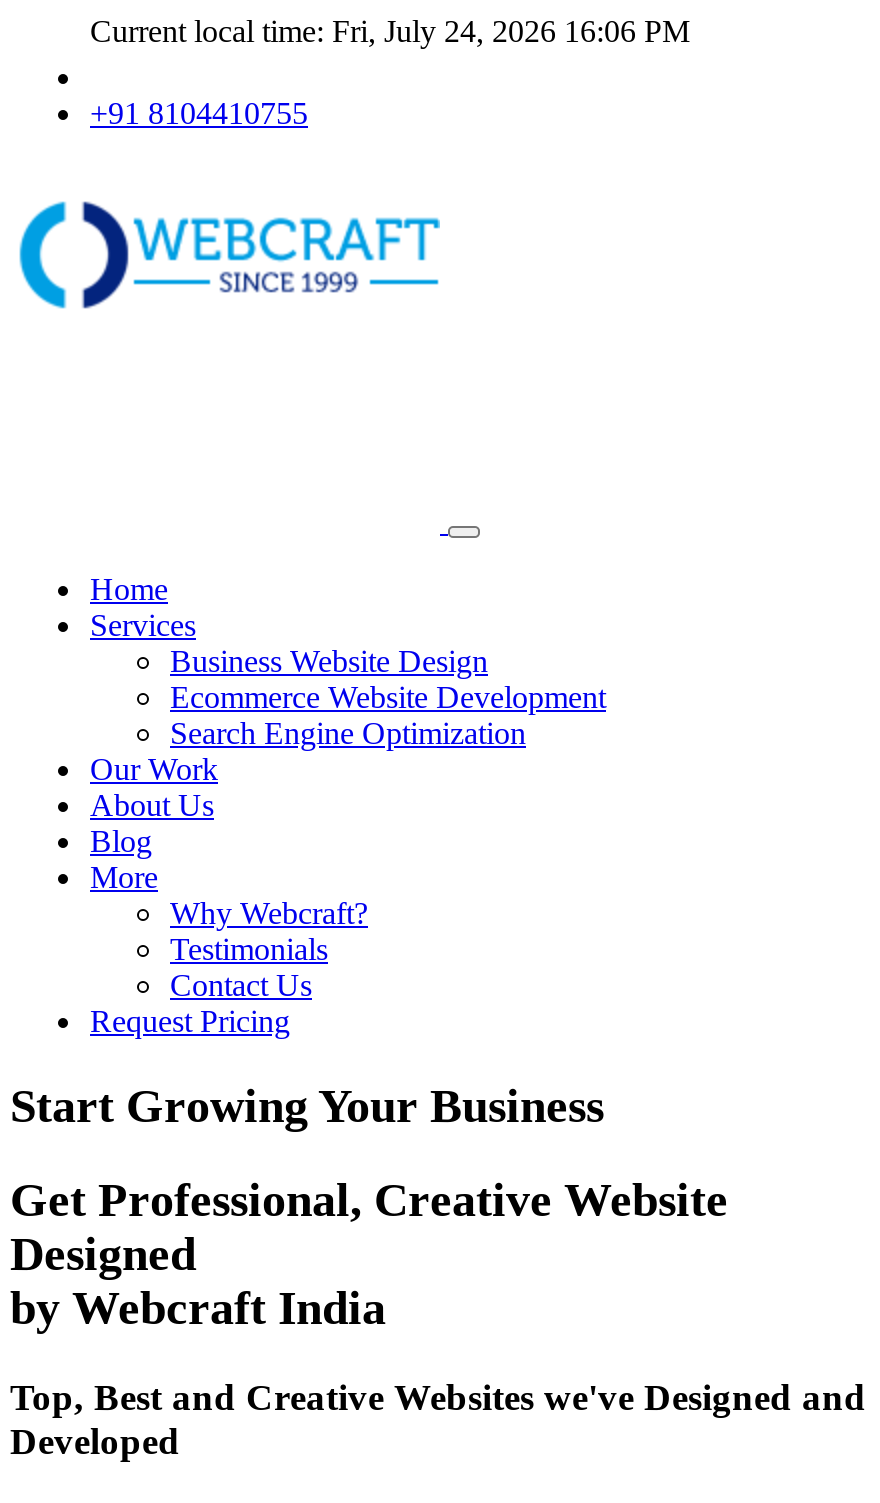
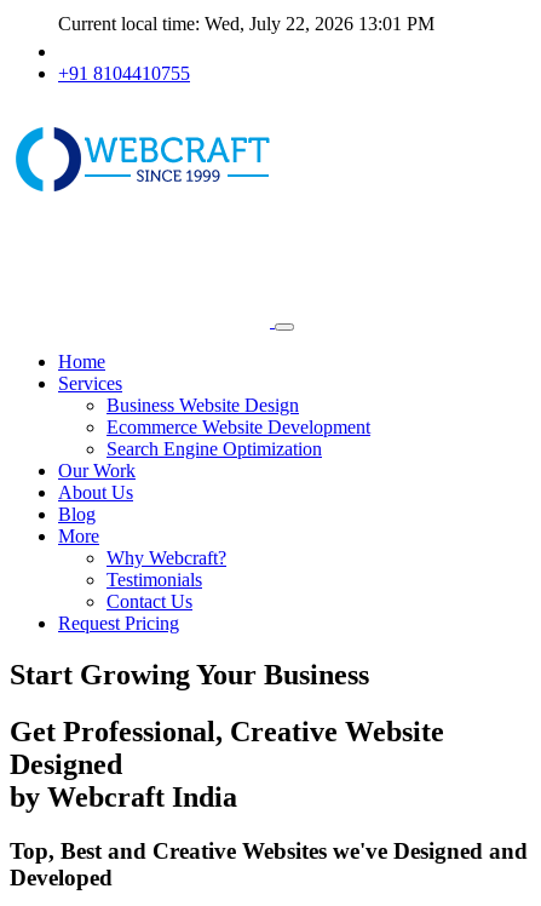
- Current local time: Fri, July 24, 2026 16:06 PM
+ Current local time: Wed, July 22, 2026 13:01 PM
